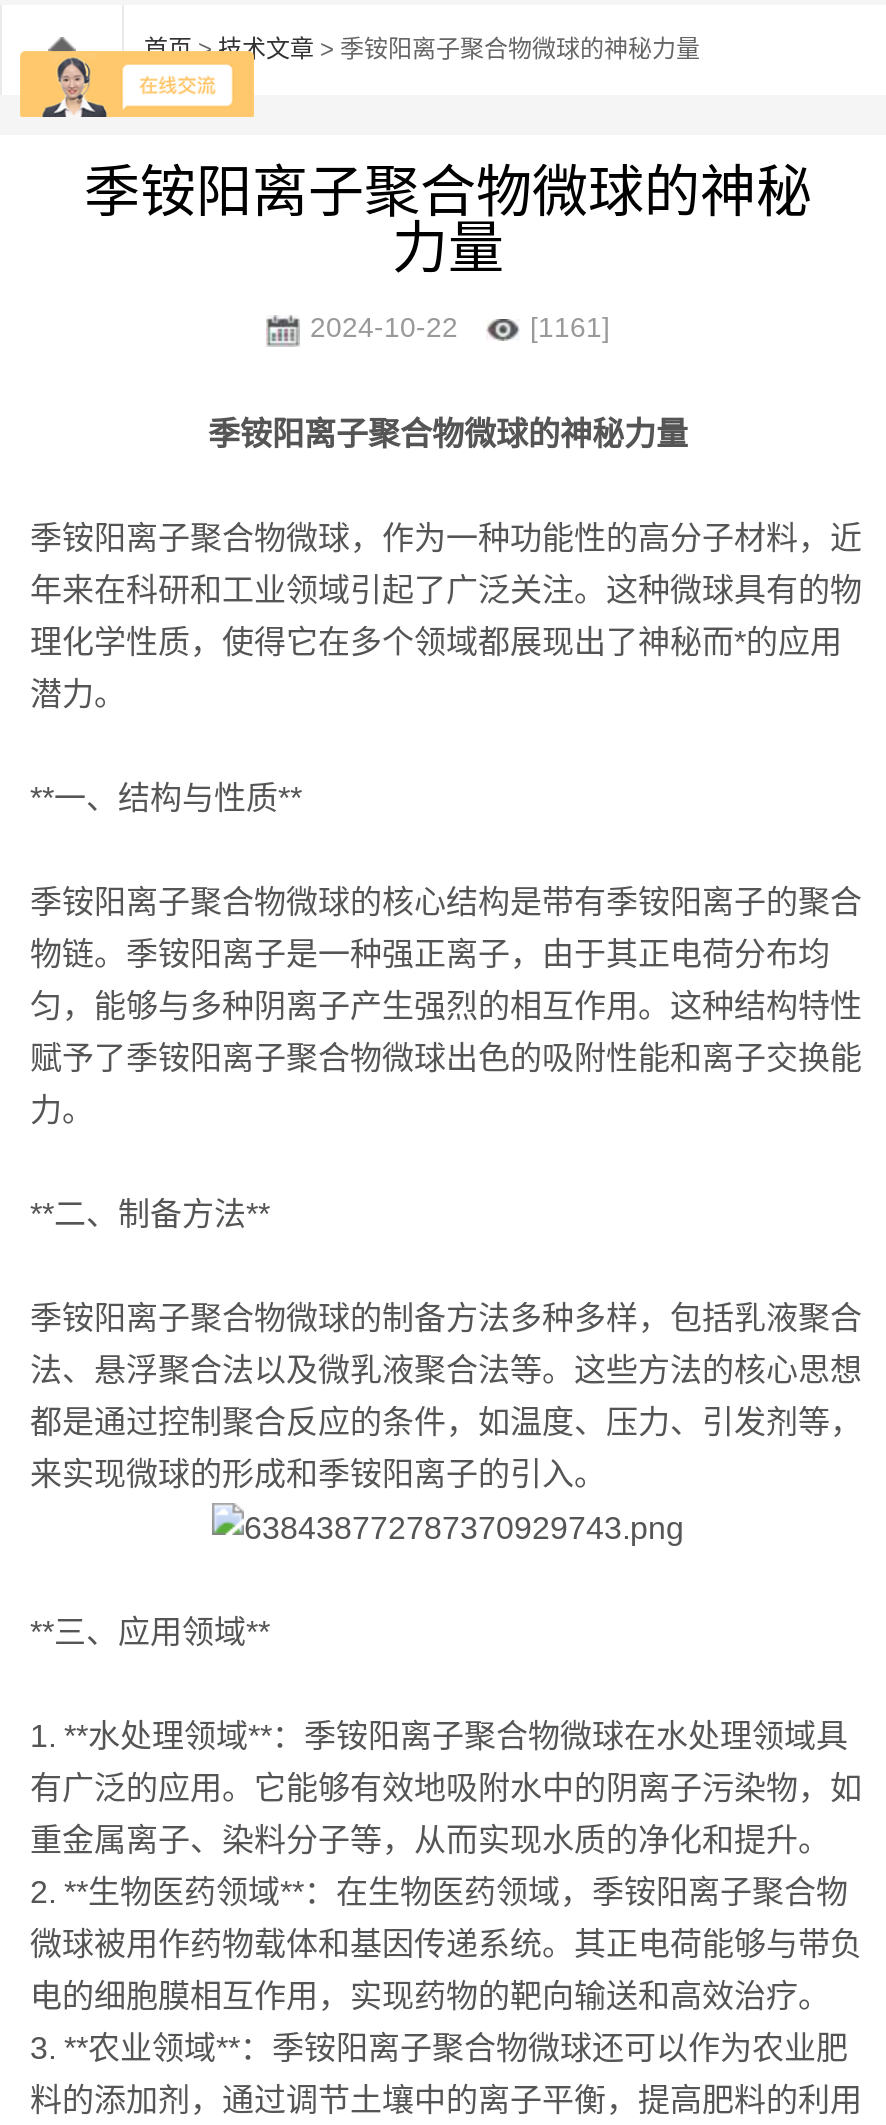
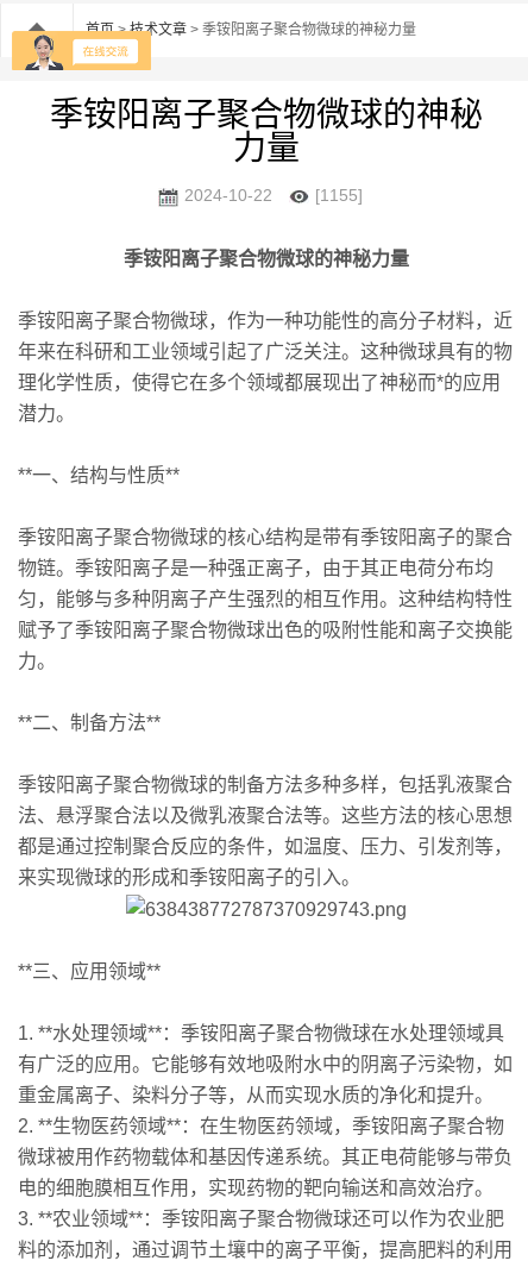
- [1161]
+ [1155]
